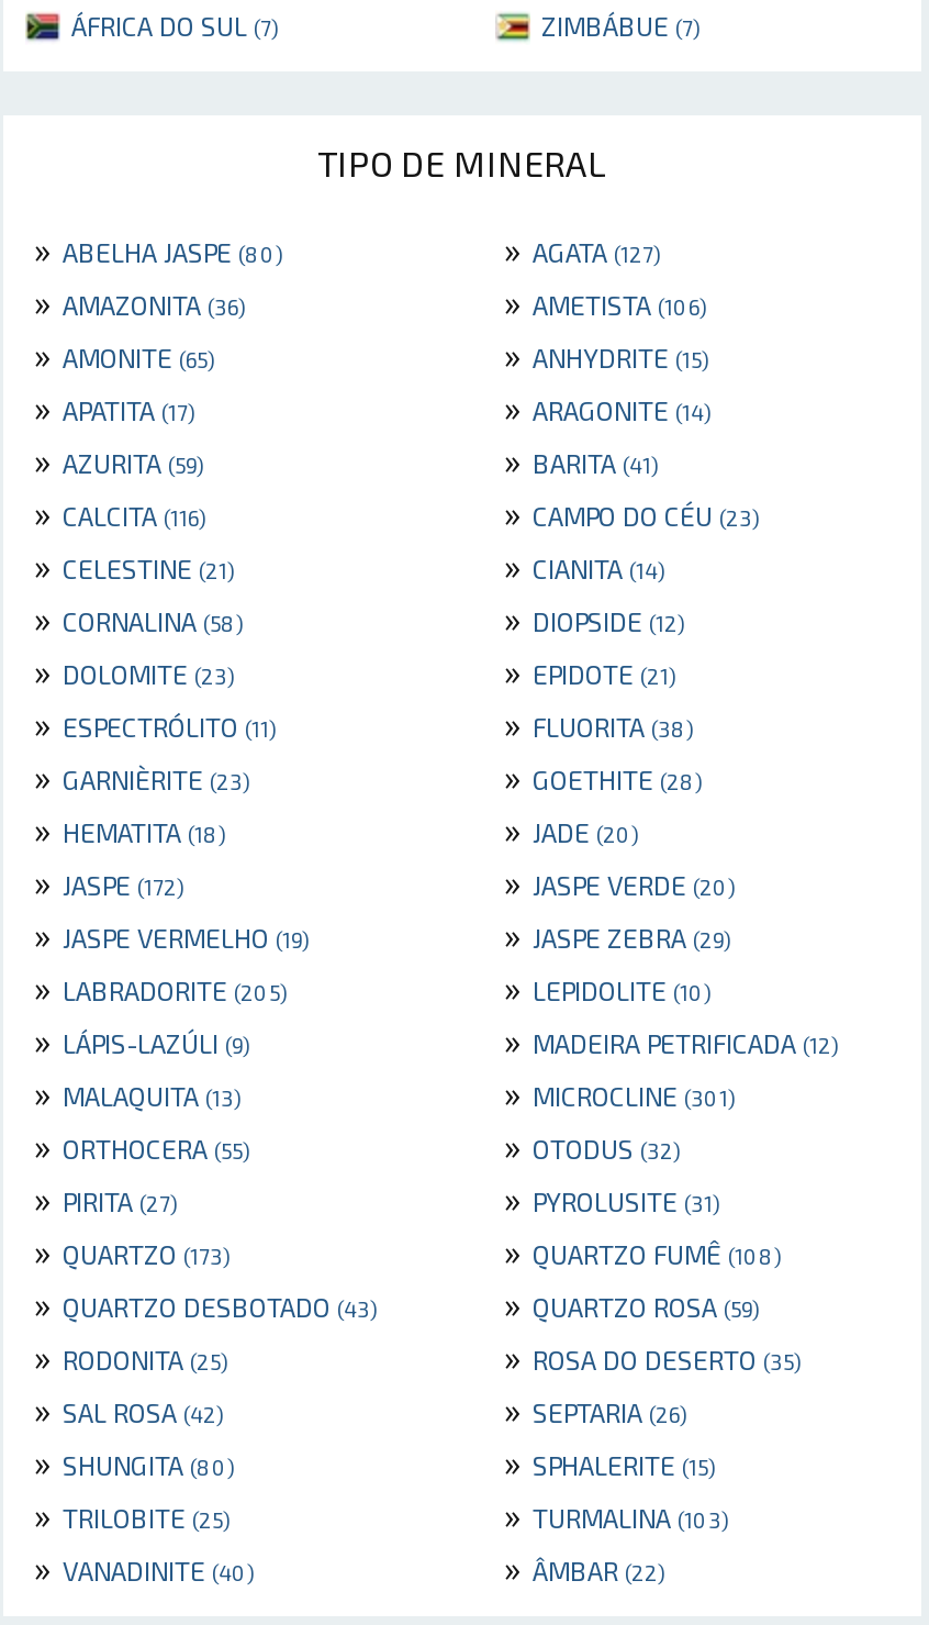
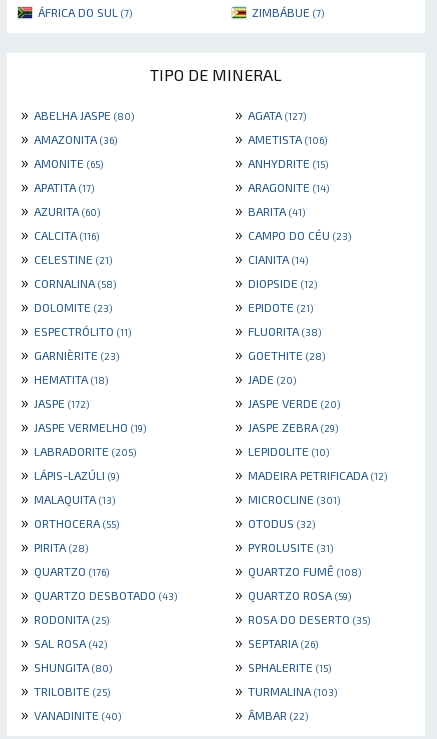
- » AZURITA (59)
+ » AZURITA (60)

- » PIRITA (27)
+ » PIRITA (28)

- » QUARTZO (173)
+ » QUARTZO (176)
